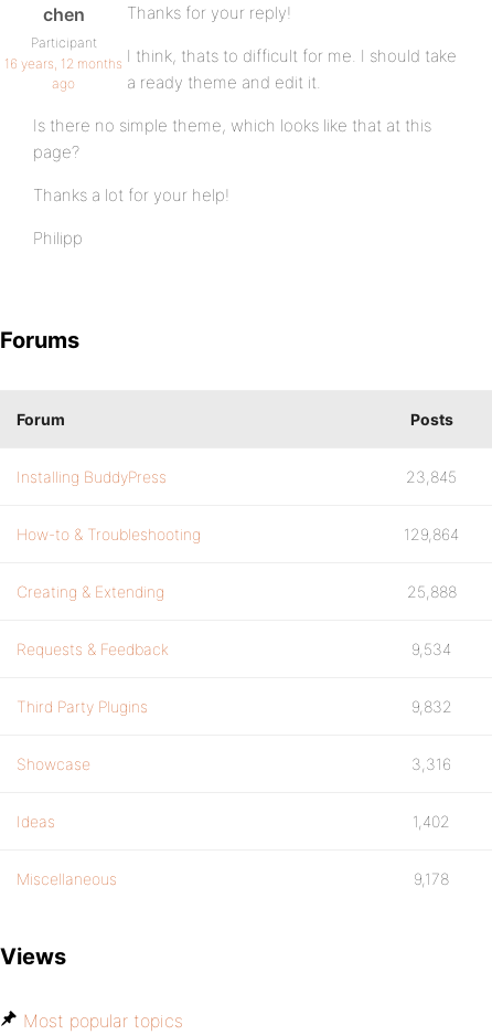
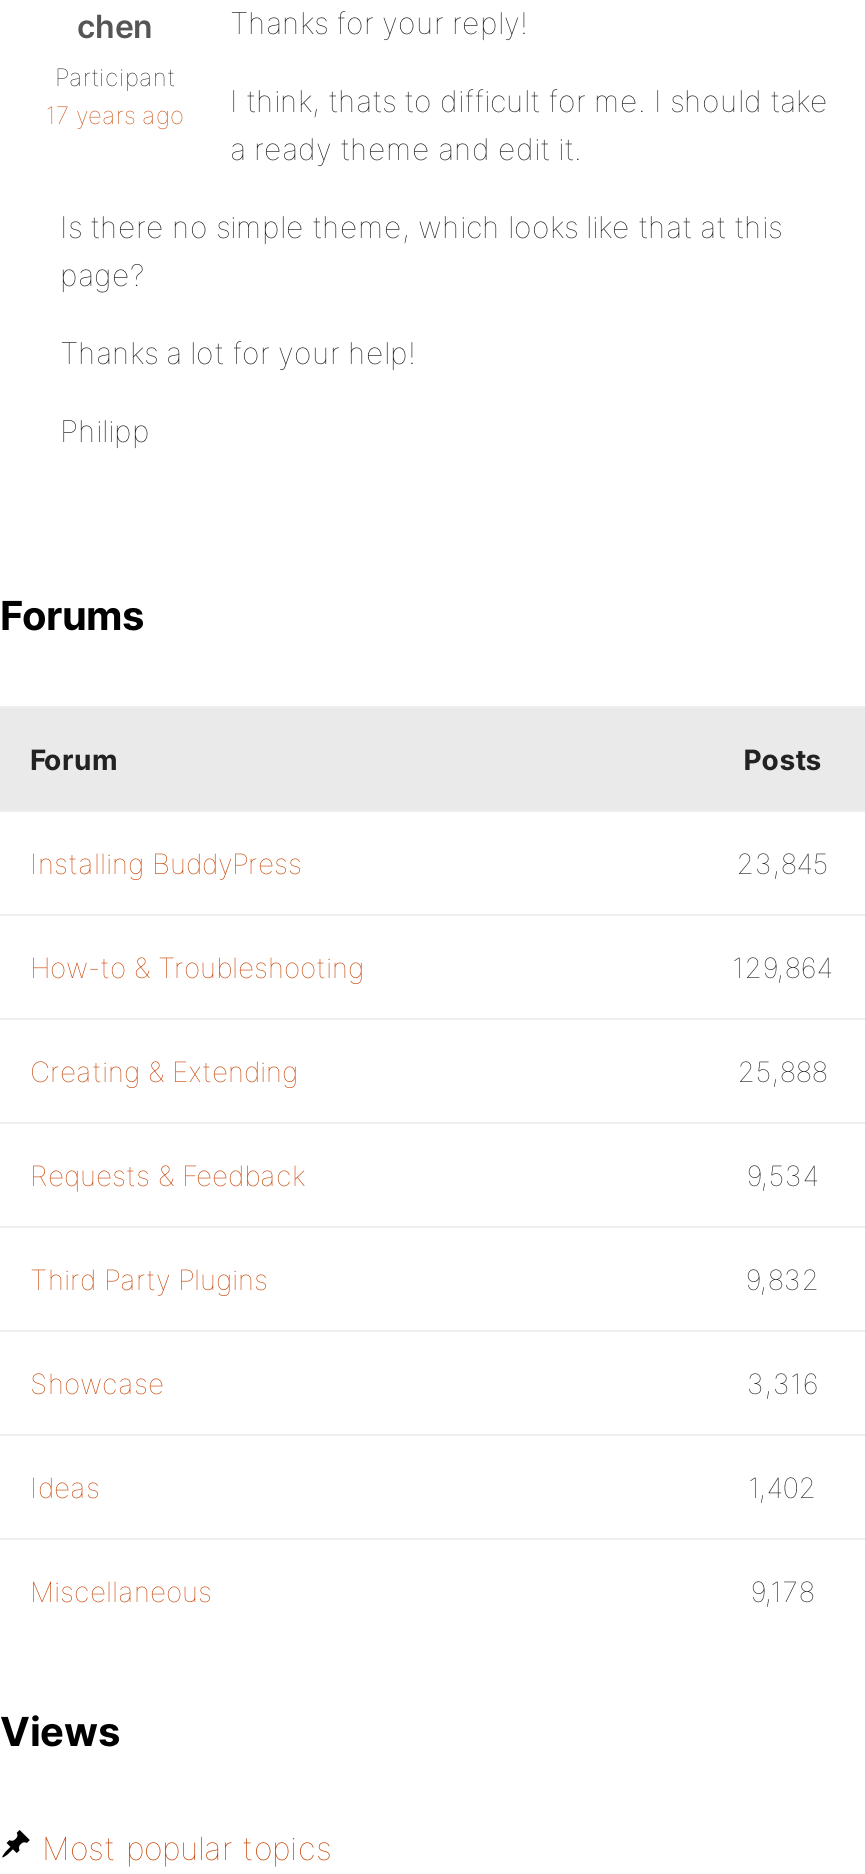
- 16 years, 12 months
- ago
+ 17 years ago
